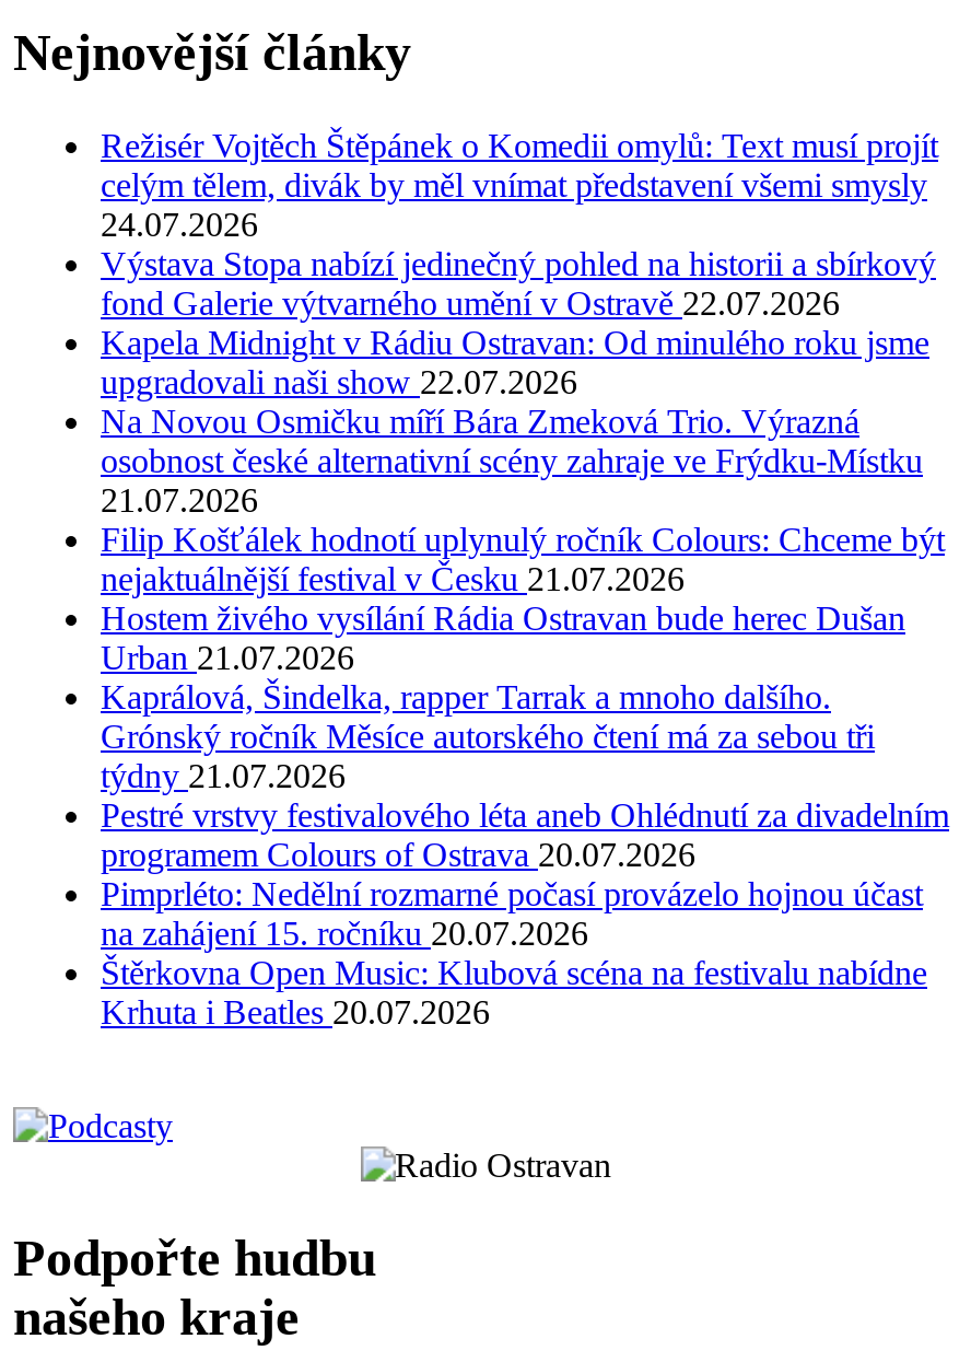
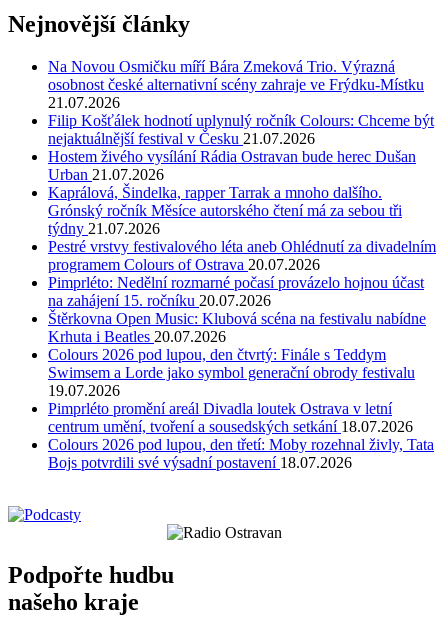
- Režisér Vojtěch Štěpánek o Komedii omylů: Text musí projít
- celým tělem, divák by měl vnímat představení všemi smysly
- 24.07.2026
- Výstava Stopa nabízí jedinečný pohled na historii a sbírkový
- fond Galerie výtvarného umění v Ostravě 22.07.2026
- Kapela Midnight v Rádiu Ostravan: Od minulého roku jsme
- upgradovali naši show 22.07.2026

moved up: Na Novou Osmičku míří Bára Zmeková Trio. Výrazná | osobnost české alternativní scény zahraje ve Frýdku-Místku | 21.07.2026 | ... | Štěrkovna Open Music: Klubová scéna na festivalu nabídne | Krhuta i Beatles 20.07.2026

+ Colours 2026 pod lupou, den čtvrtý: Finále s Teddym
+ Swimsem a Lorde jako symbol generační obrody festivalu
+ 19.07.2026
+ Pimprléto promění areál Divadla loutek Ostrava v letní
+ centrum umění, tvoření a sousedských setkání 18.07.2026
+ Colours 2026 pod lupou, den třetí: Moby rozehnal živly, Tata
+ Bojs potvrdili své výsadní postavení 18.07.2026
